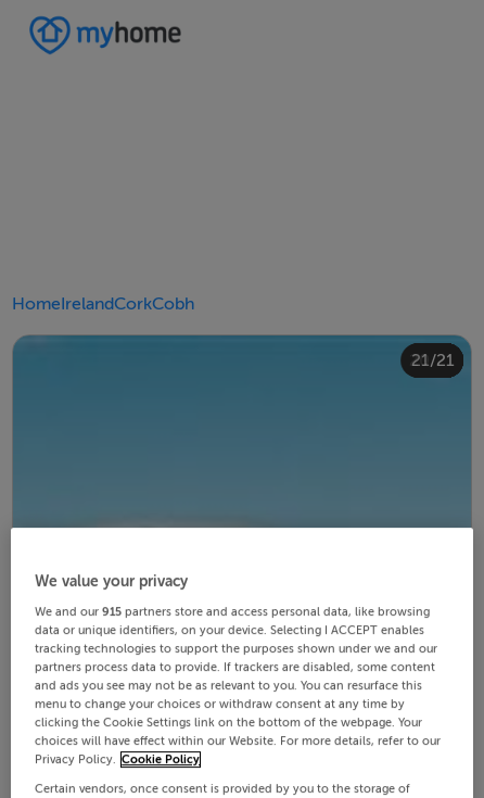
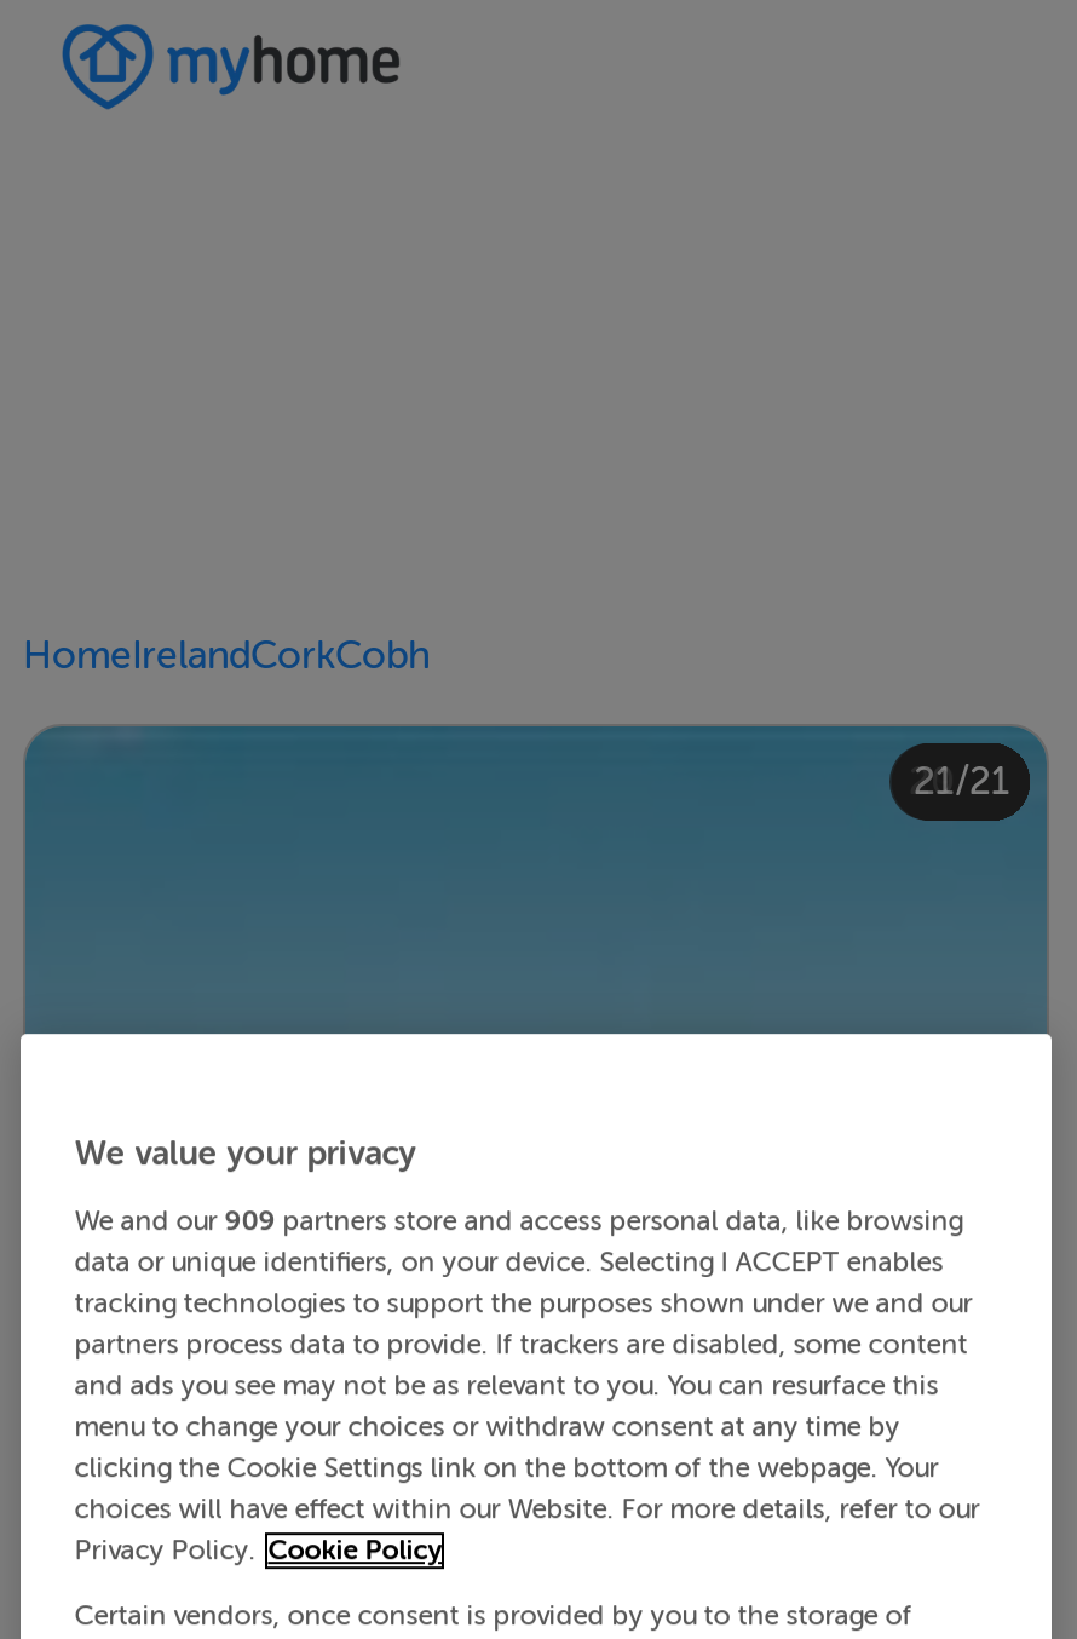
- We and our 915 partners store and access personal data, like browsing
+ We and our 909 partners store and access personal data, like browsing
